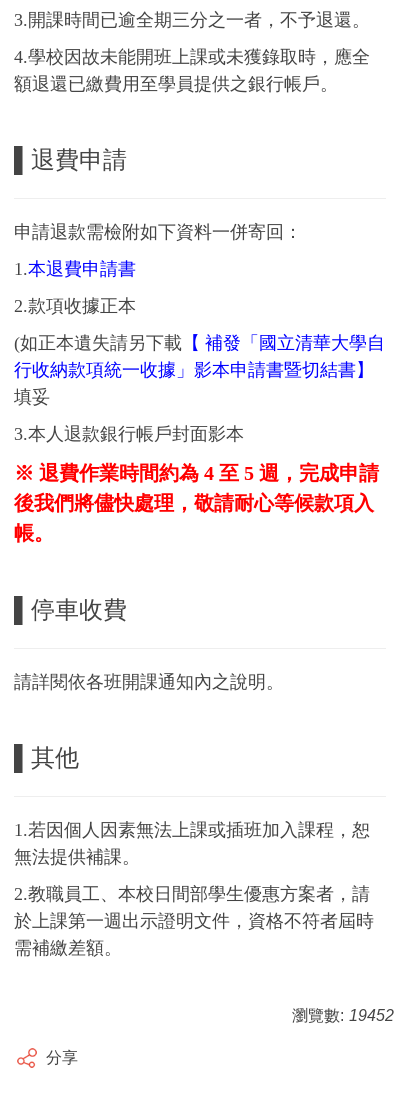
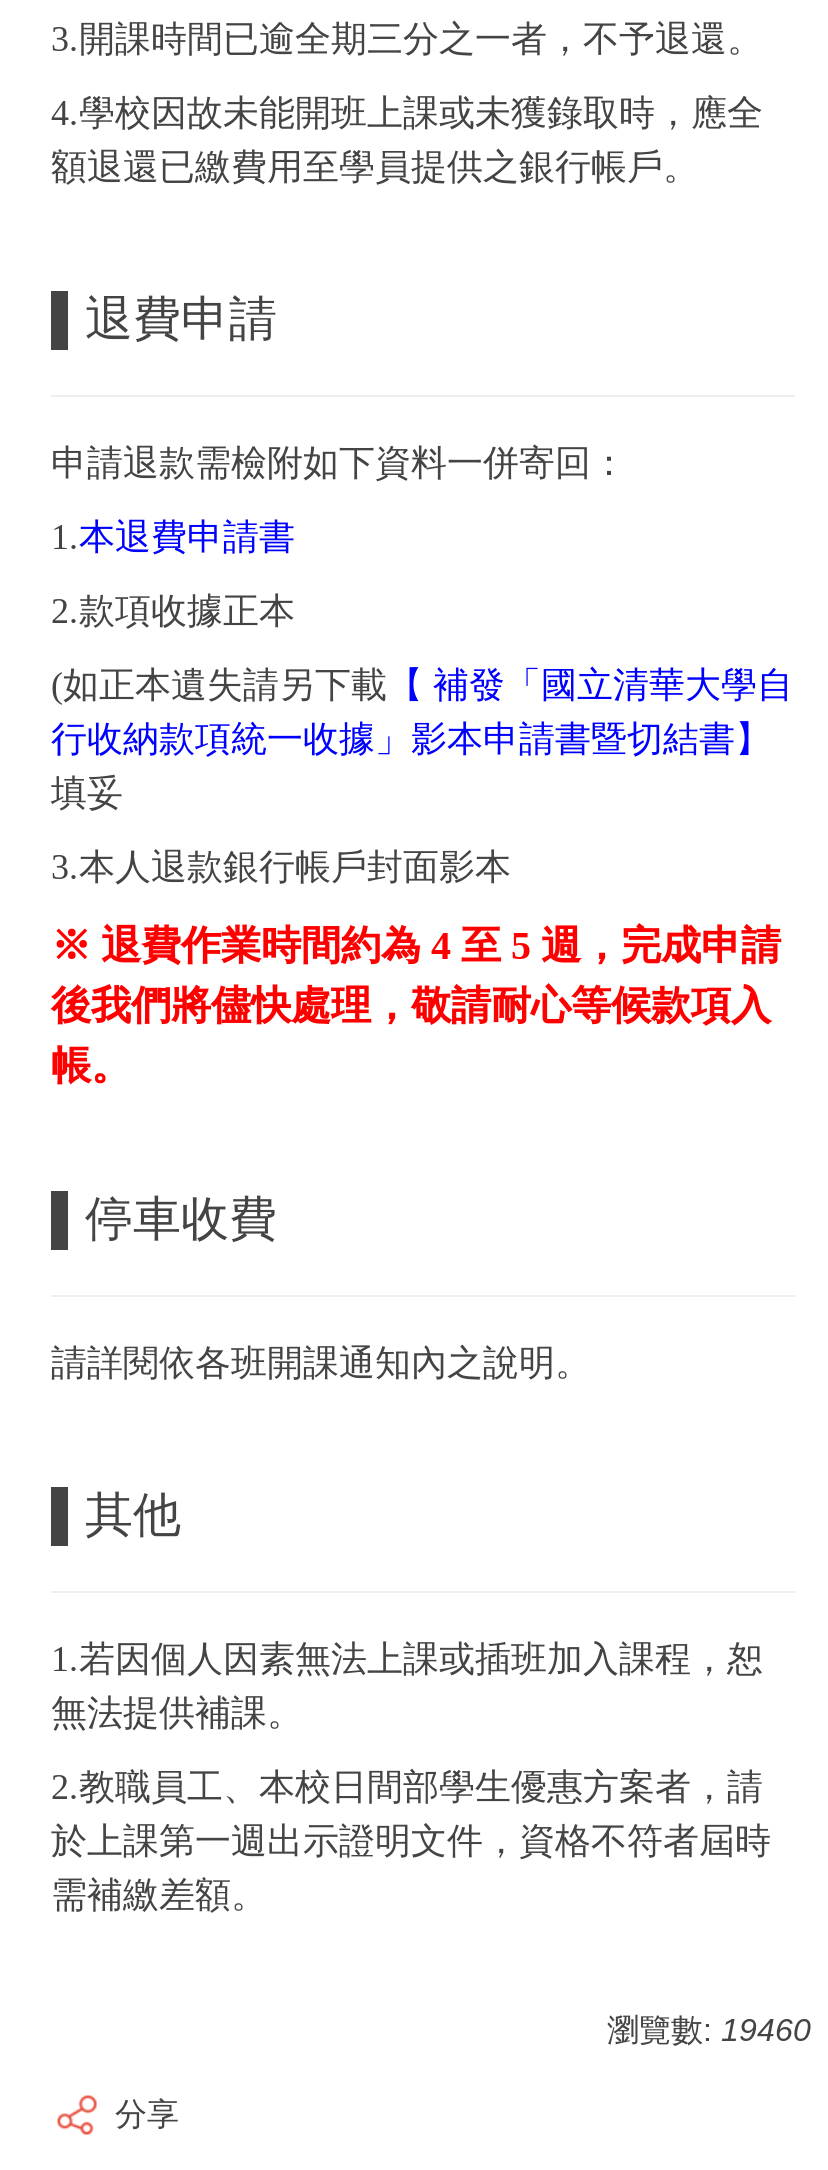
- 瀏覽數: 19452
+ 瀏覽數: 19460
